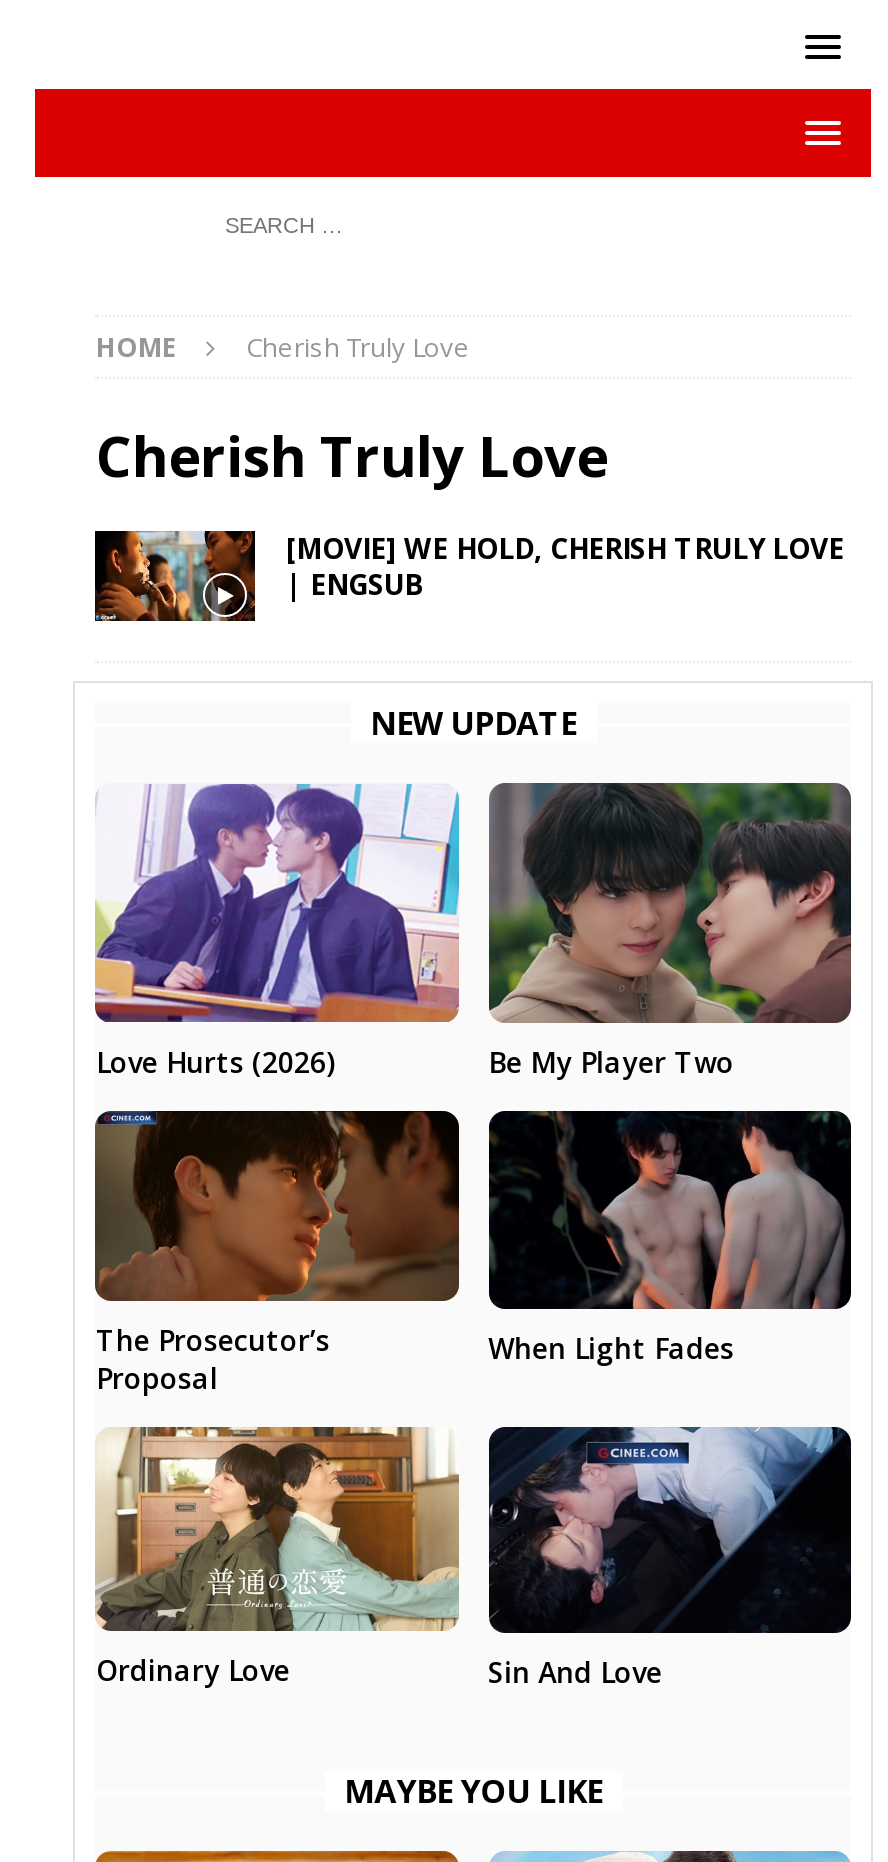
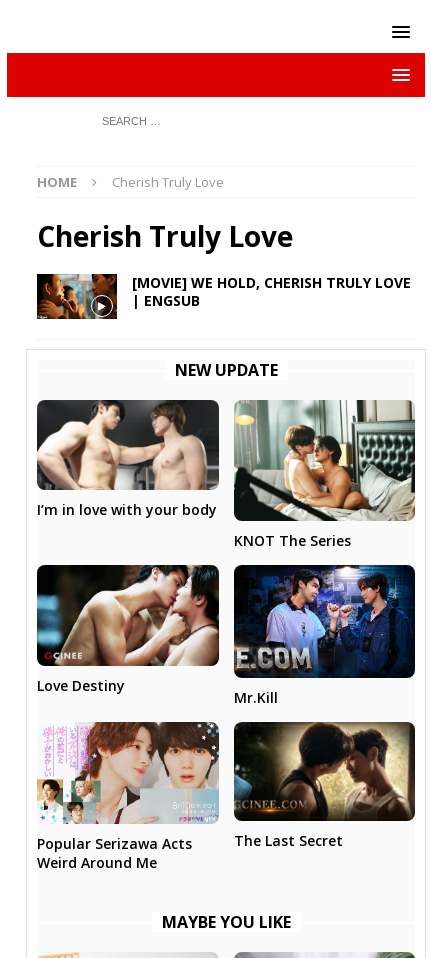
- [image]
+ [image]

- [image]
- Love Hurts (2026)
- Be My Player Two
+ [image]
+ I’m in love with your body
+ KNOT The Series

- [image]
- The Prosecutor’s
- Proposal
+ [image]
+ Love Destiny
+ Mr.Kill

- [image]
+ [image]

- When Light Fades
+ Popular Serizawa Acts
+ Weird Around Me

- [image]
- Ordinary Love
- Sin And Love
+ [image]
+ The Last Secret

- [image]
+ [image]
